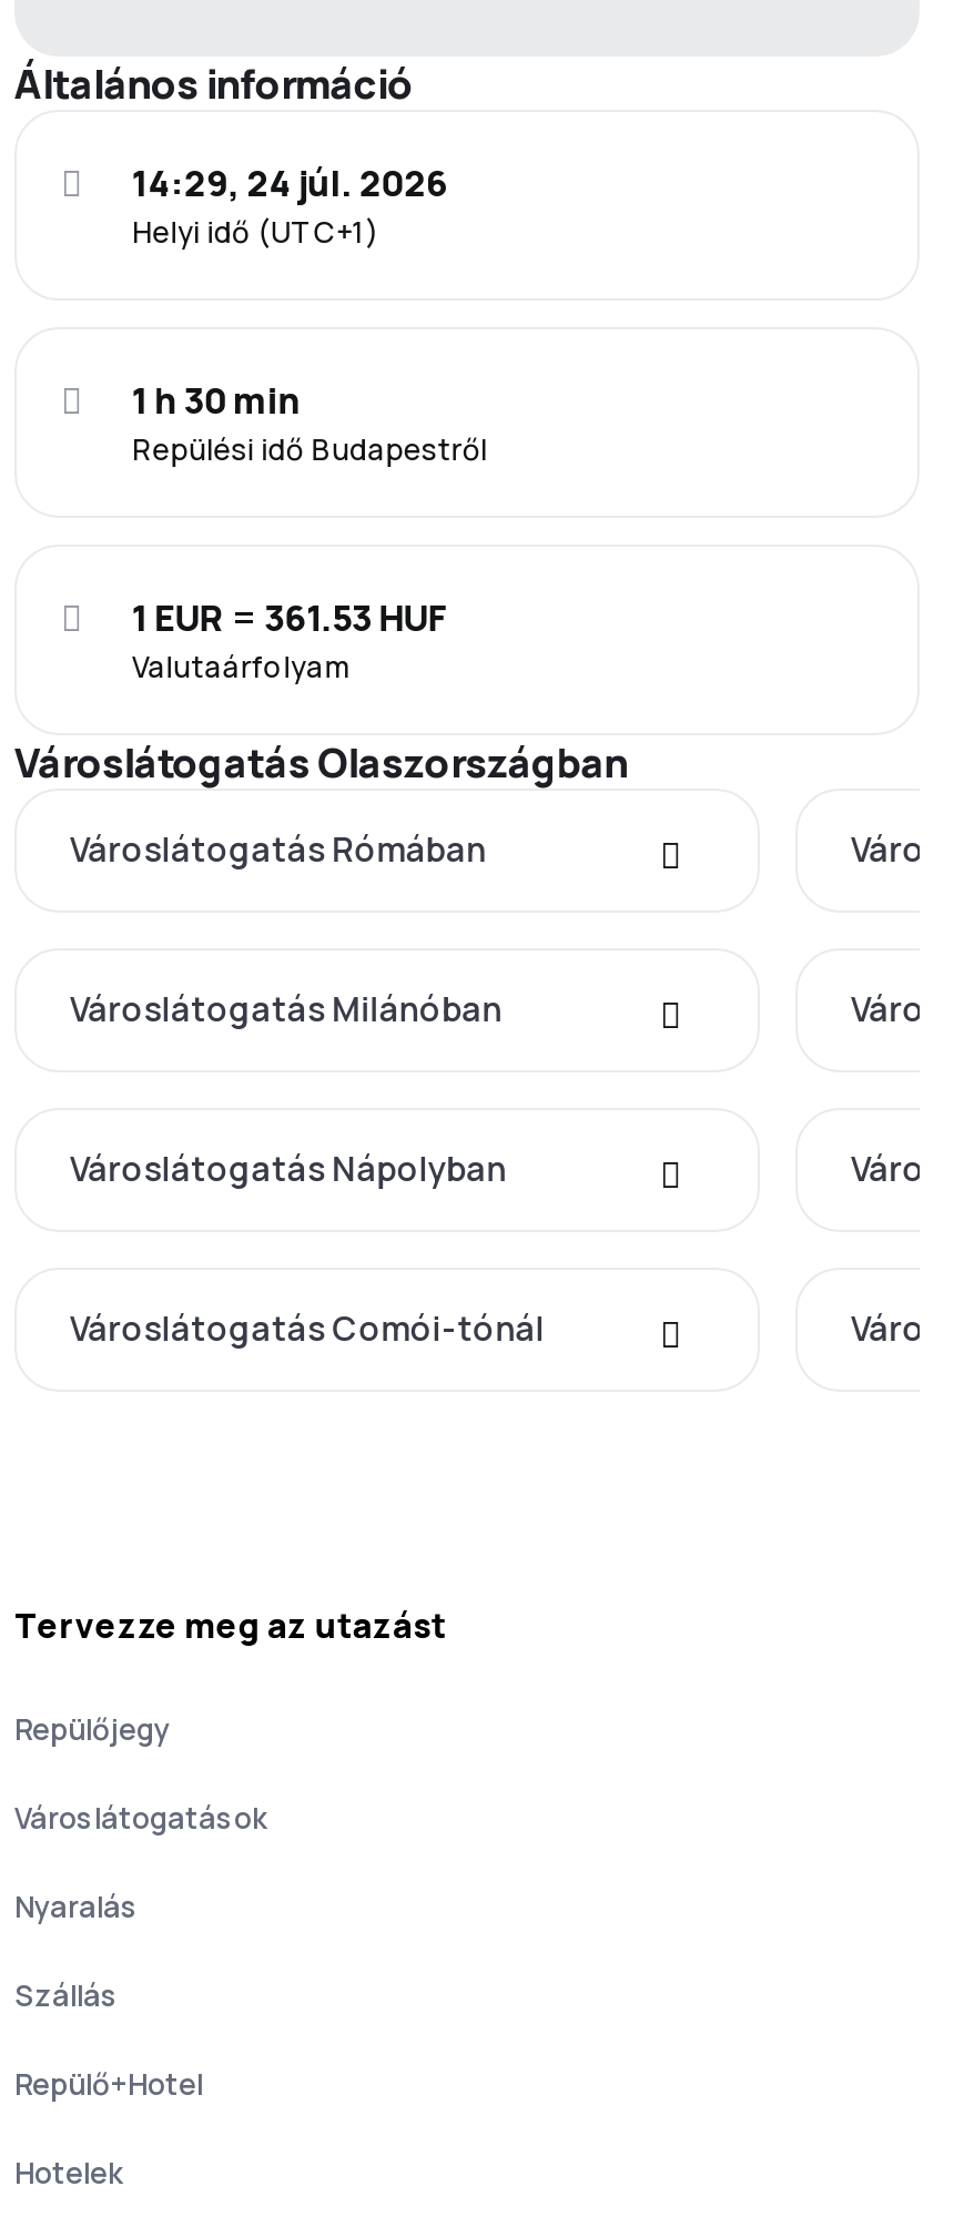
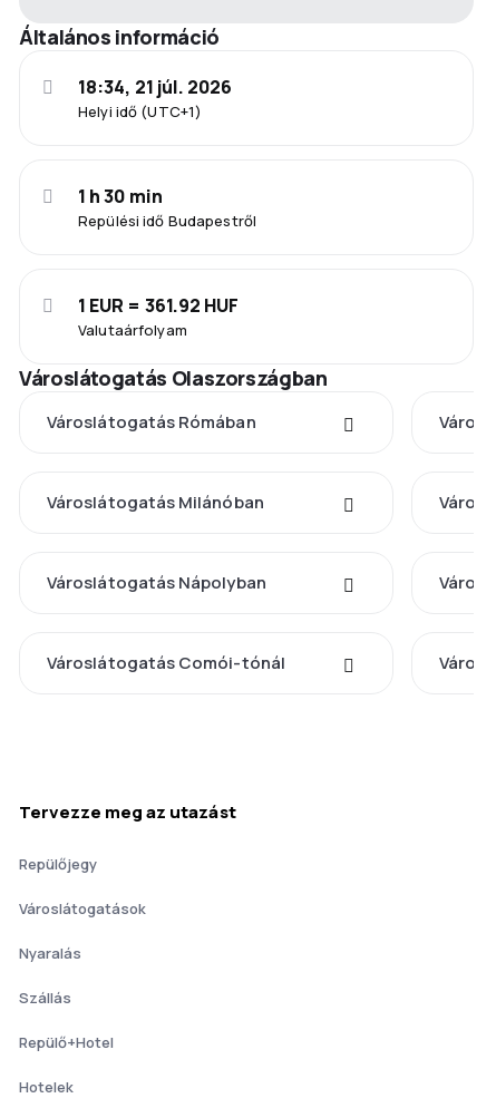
- 14:29, 24 júl. 2026
+ 18:34, 21 júl. 2026

- 1 EUR = 361.53 HUF
+ 1 EUR = 361.92 HUF
